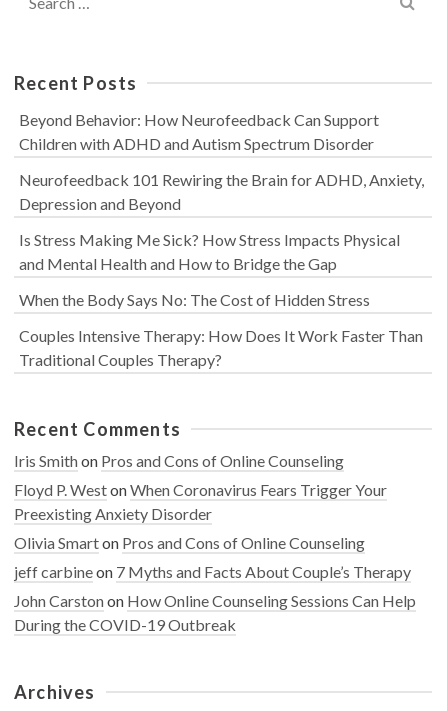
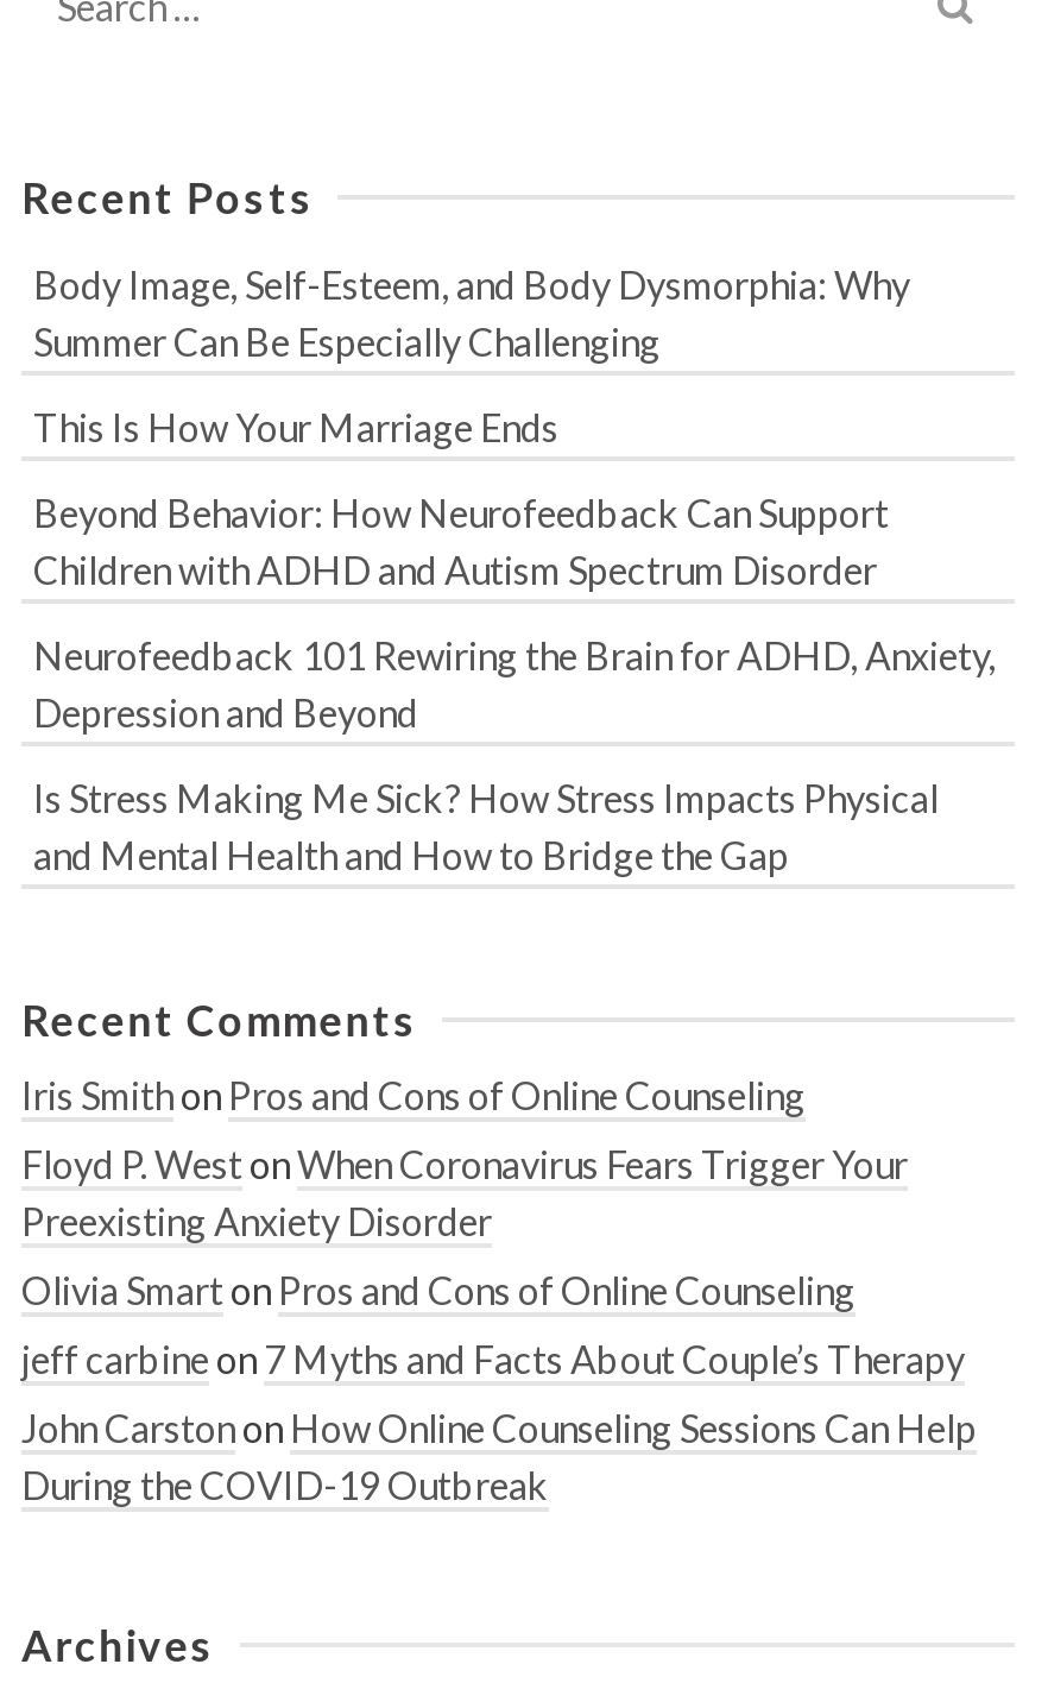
+ Body Image, Self-Esteem, and Body Dysmorphia: Why
+ Summer Can Be Especially Challenging
+ This Is How Your Marriage Ends

moved down: Beyond Behavior: How Neurofeedback Can Support | Children with ADHD and Autism Spectrum Disorder | Neurofeedback 101 Rewiring the Brain for ADHD, Anxiety, | Depression and Beyond | Is Stress Making Me Sick? How Stress Impacts Physical | and Mental Health and How to Bridge the Gap

- When the Body Says No: The Cost of Hidden Stress
- Couples Intensive Therapy: How Does It Work Faster Than
- Traditional Couples Therapy?
